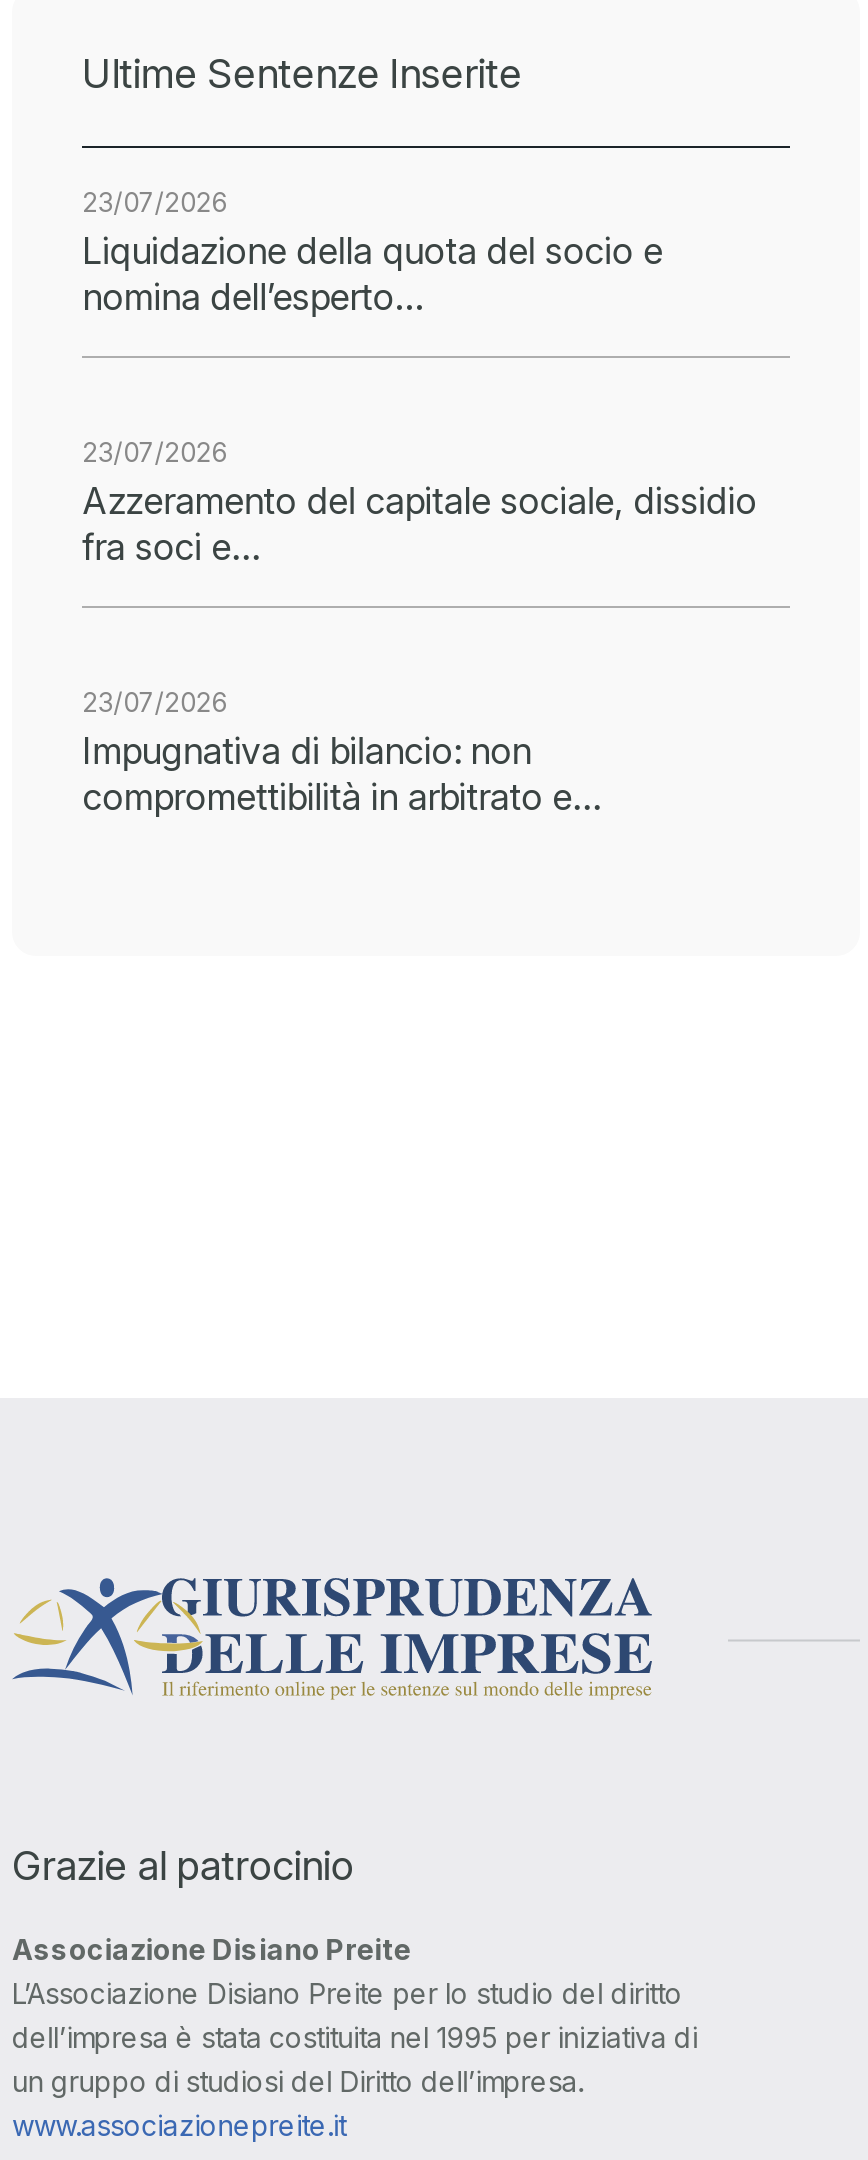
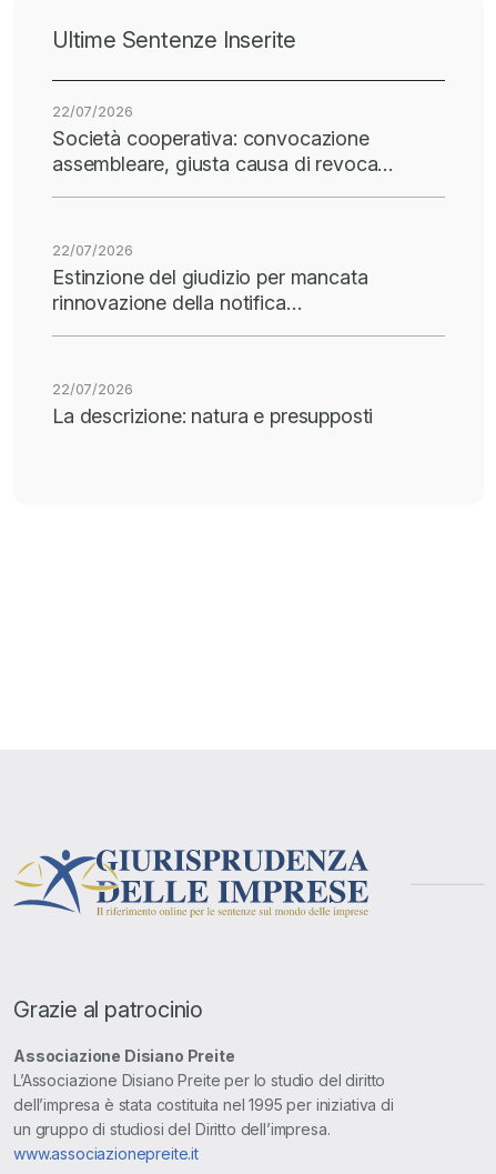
- 23/07/2026
- Liquidazione della quota del socio e
- nomina dell’esperto…
+ 22/07/2026
+ Società cooperativa: convocazione
+ assembleare, giusta causa di revoca…

- 23/07/2026
- Azzeramento del capitale sociale, dissidio
- fra soci e…
+ 22/07/2026
+ Estinzione del giudizio per mancata
+ rinnovazione della notifica…

- 23/07/2026
- Impugnativa di bilancio: non
- compromettibilità in arbitrato e…
+ 22/07/2026
+ La descrizione: natura e presupposti
